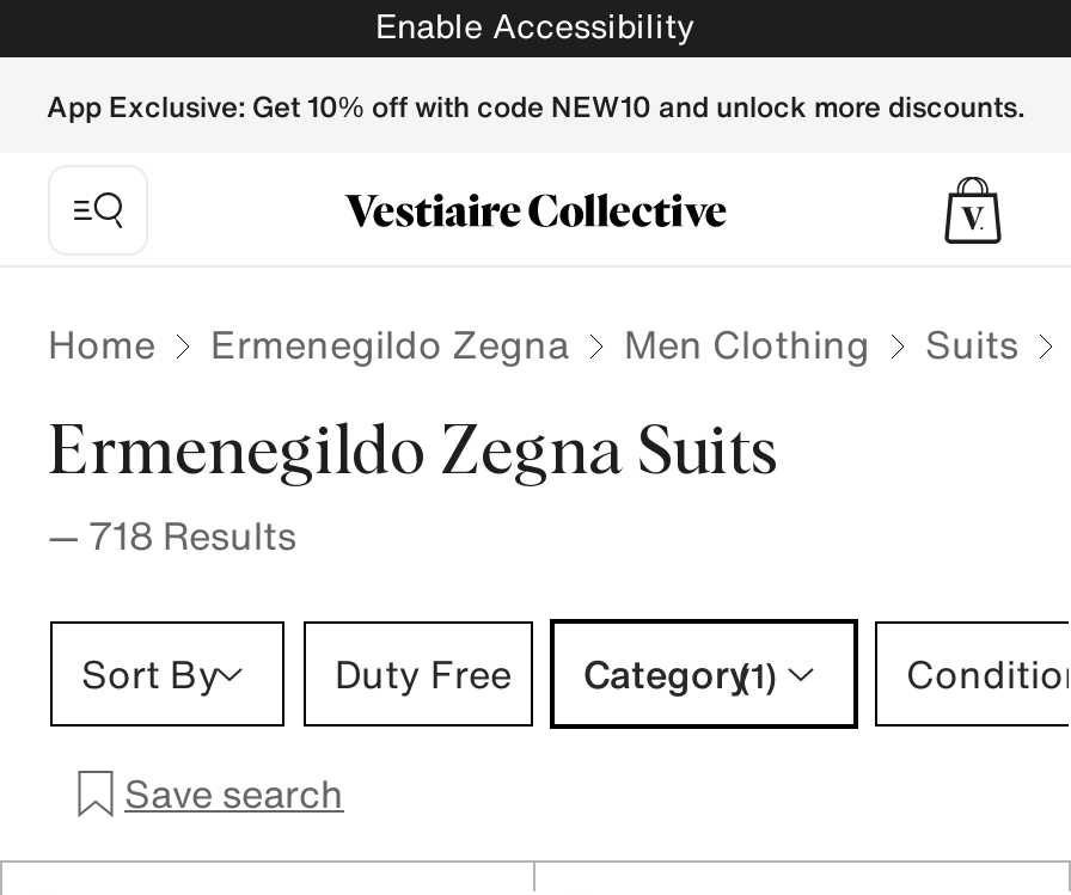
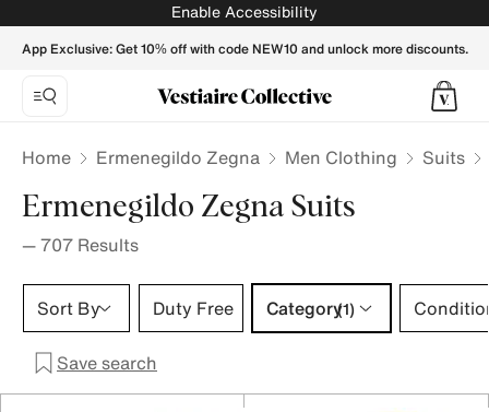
- — 718 Results
+ — 707 Results
